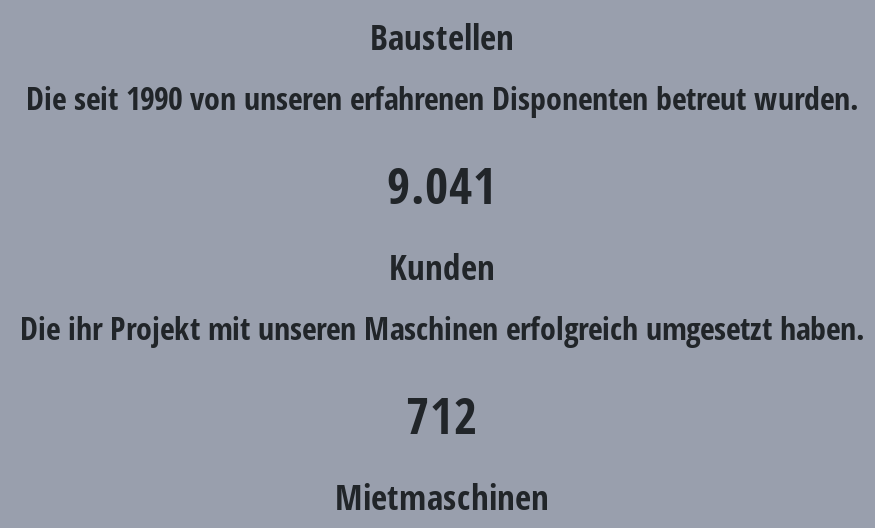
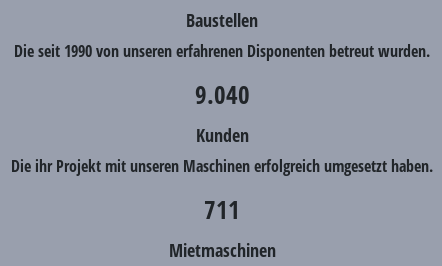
- 9.041
+ 9.040

- 712
+ 711
